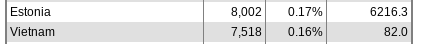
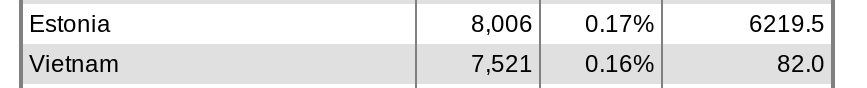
- 8,002 0.17%
+ 8,006 0.17%

- 6216.3
+ 6219.5

- 7,518 0.16%
+ 7,521 0.16%
